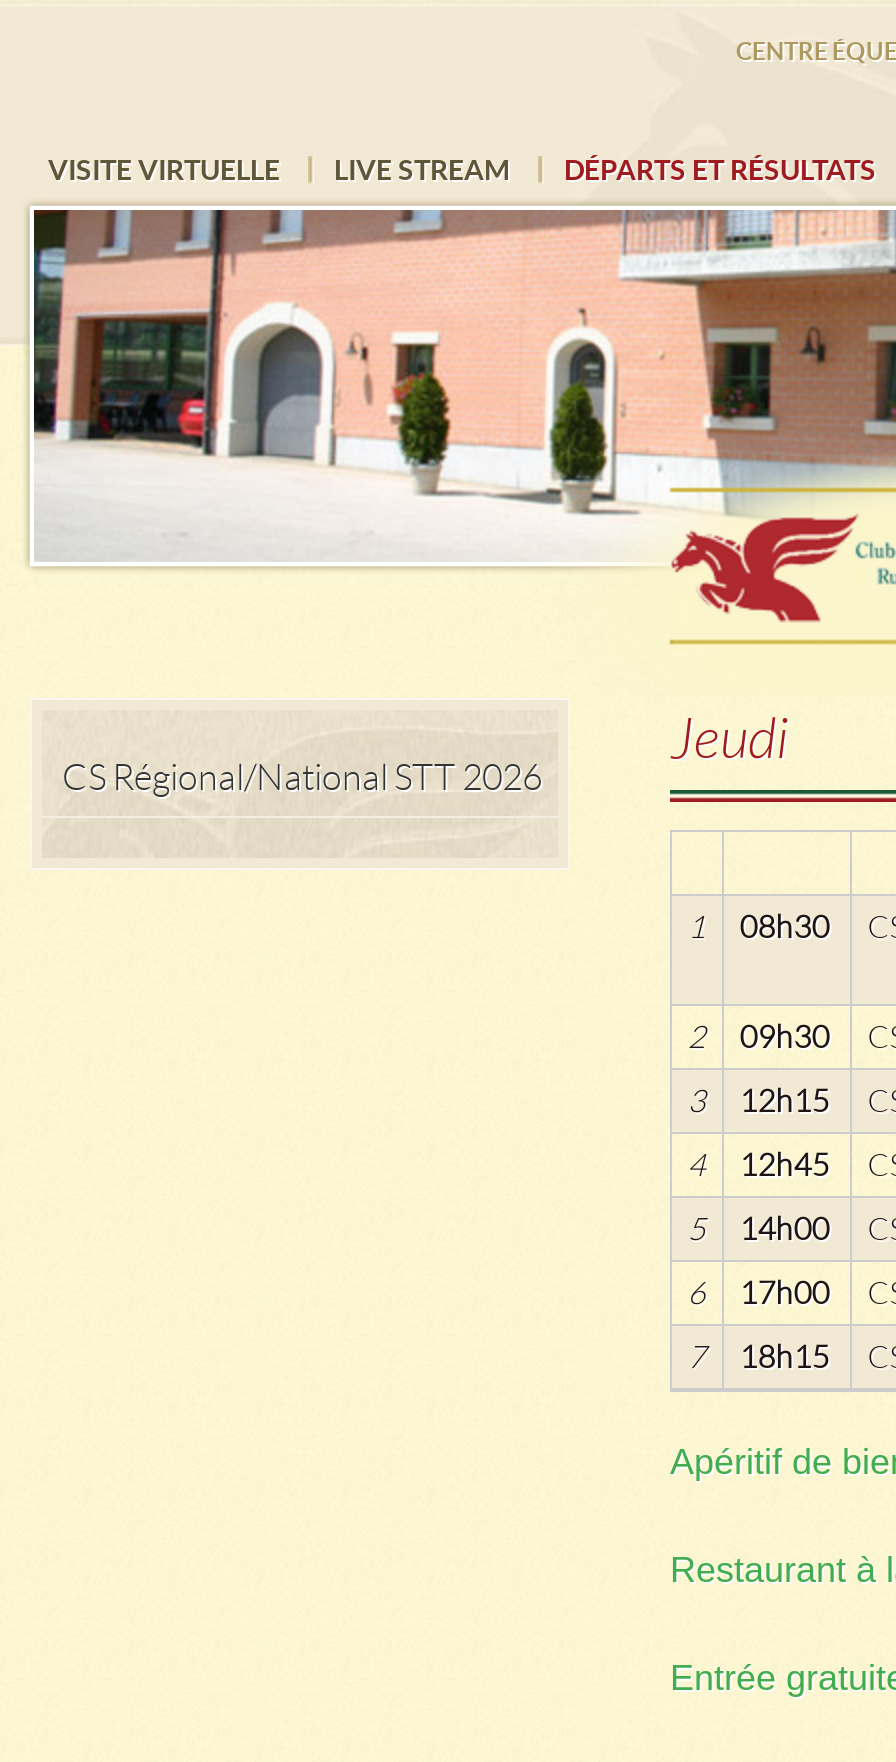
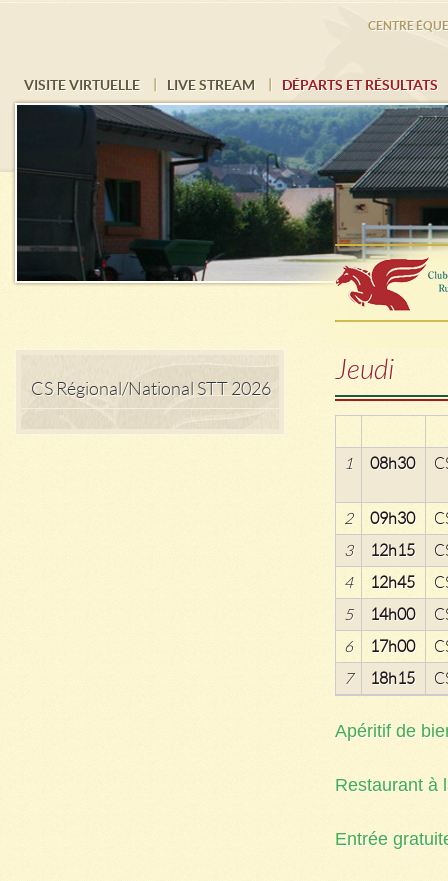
- [image]
+ [image]
